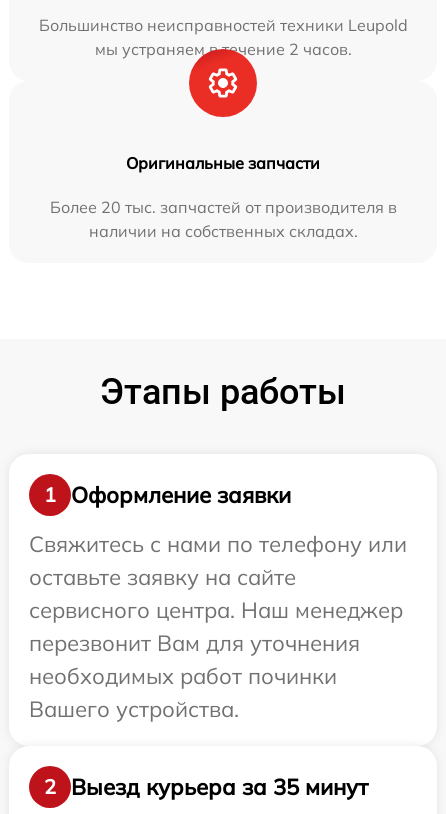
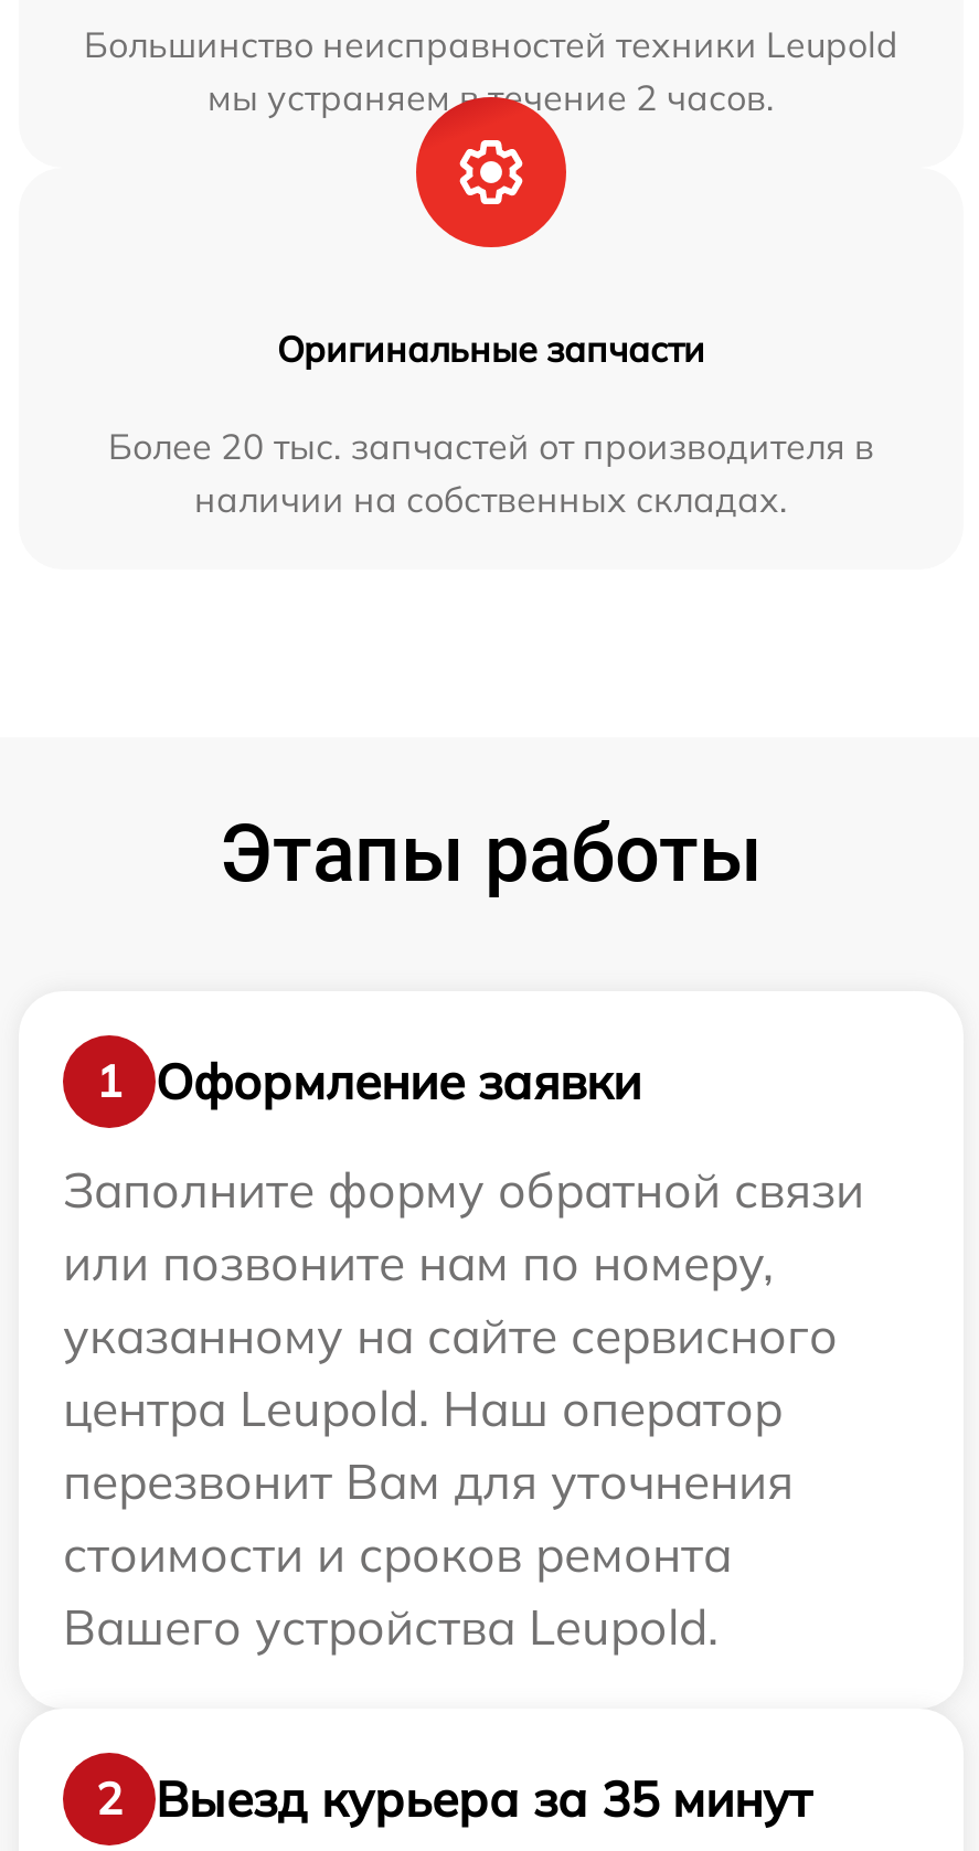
- Свяжитесь с нами по телефону или
- оставьте заявку на сайте
- сервисного центра. Наш менеджер
+ Заполните форму обратной связи
+ или позвоните нам по номеру,
+ указанному на сайте сервисного
+ центра Leupold. Наш оператор

- необходимых работ починки
- Вашего устройства.
+ стоимости и сроков ремонта
+ Вашего устройства Leupold.
